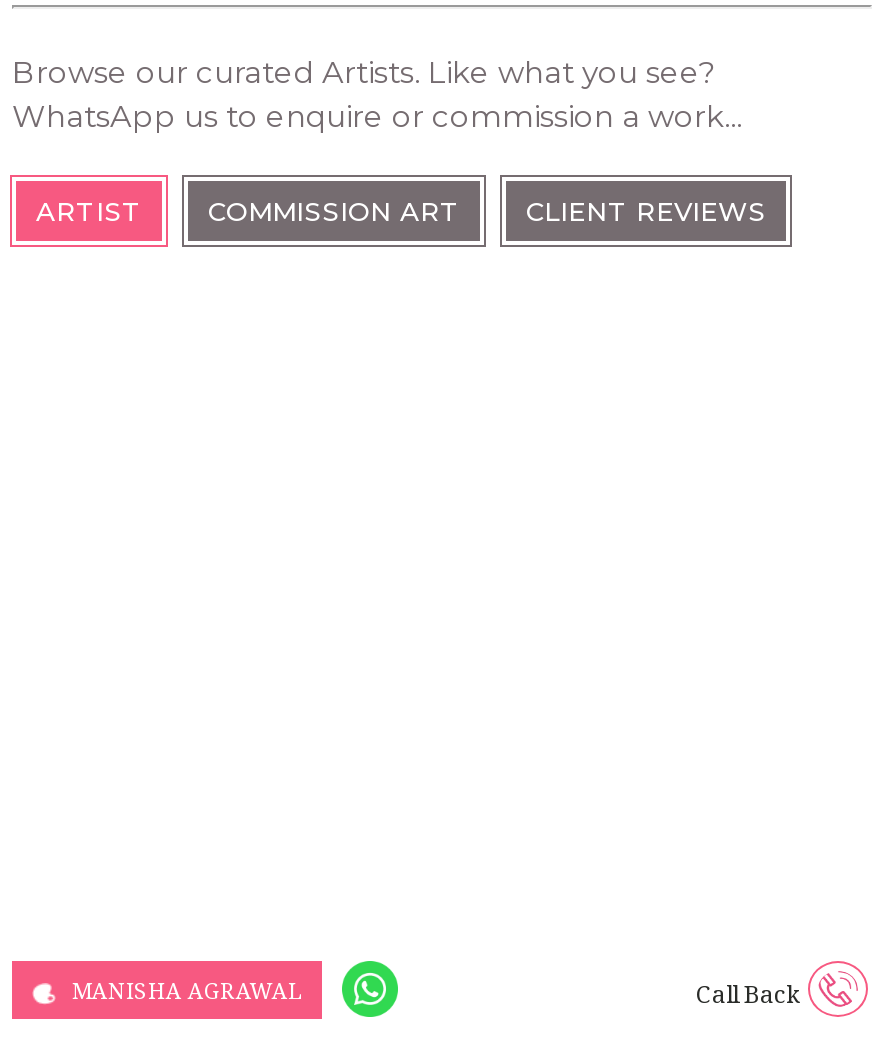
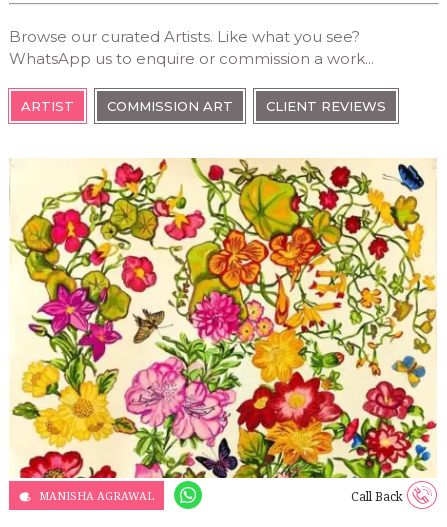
+ [image]
